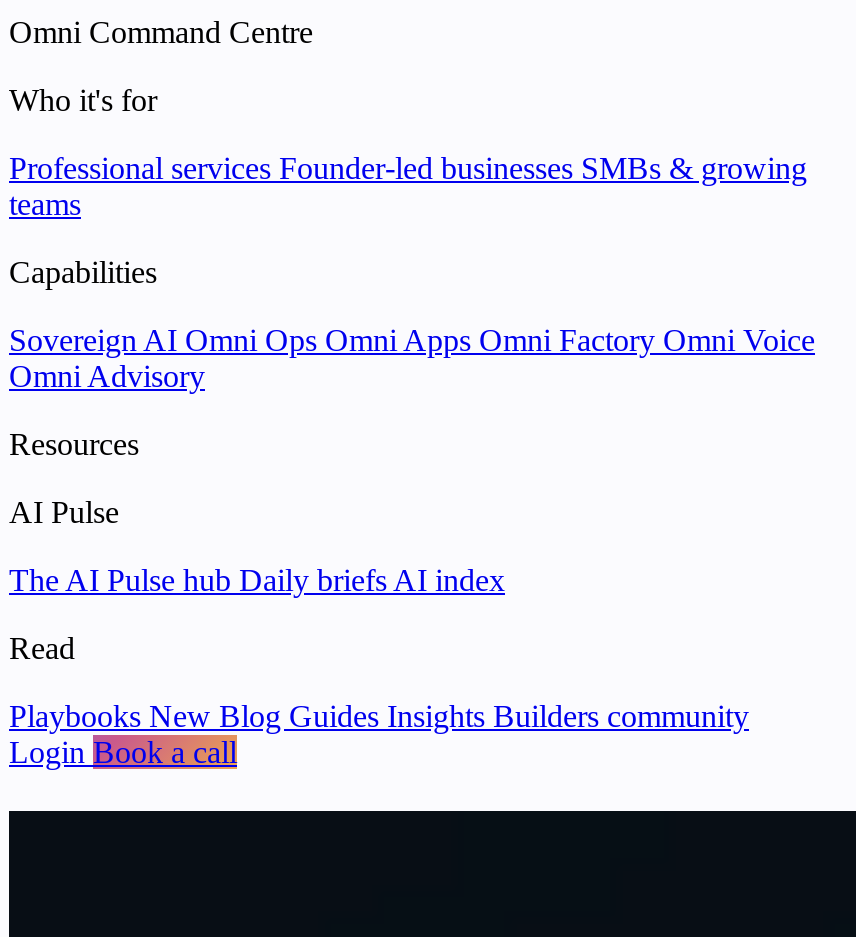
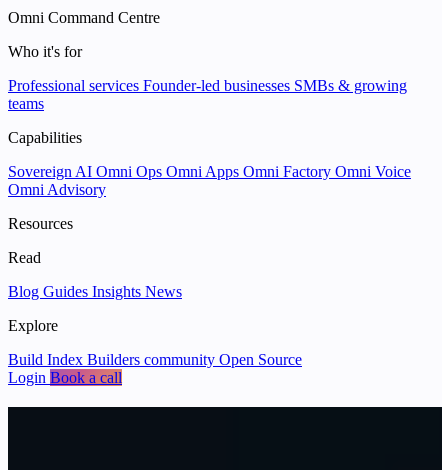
- AI Pulse
- The AI Pulse hub Daily briefs AI index

moved up: Read

- Playbooks New Blog Guides Insights Builders community
+ Blog Guides Insights News
+ Explore
+ Build Index Builders community Open Source
